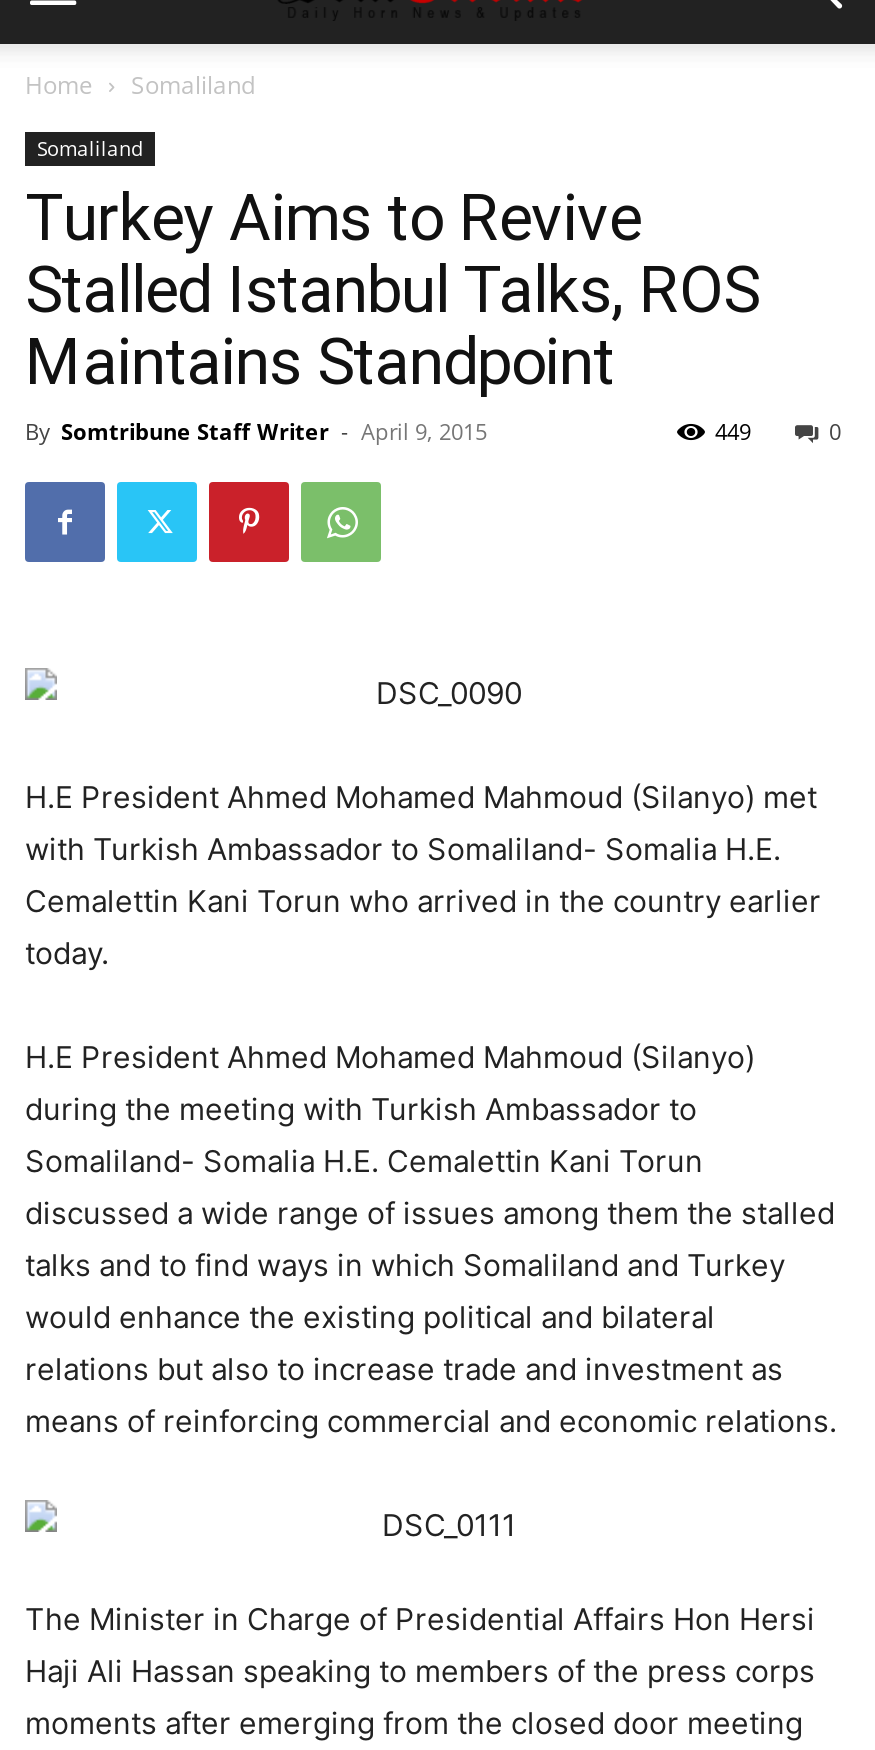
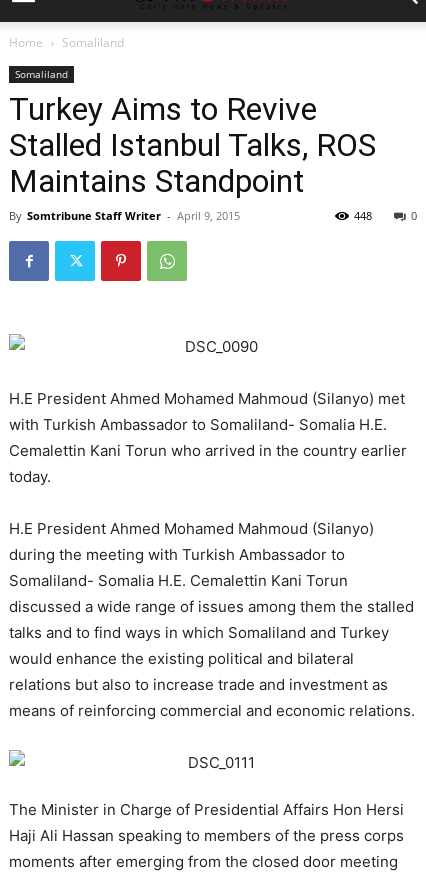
- 449
+ 448
